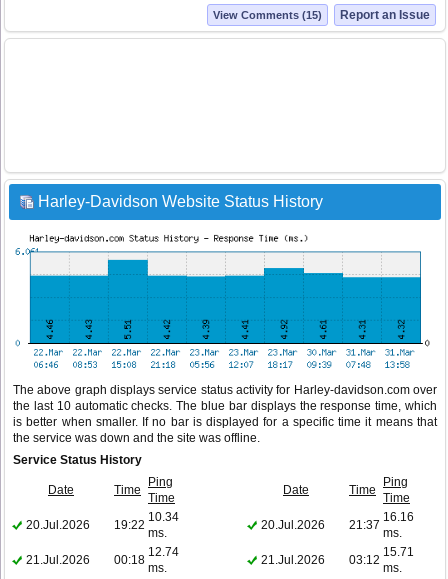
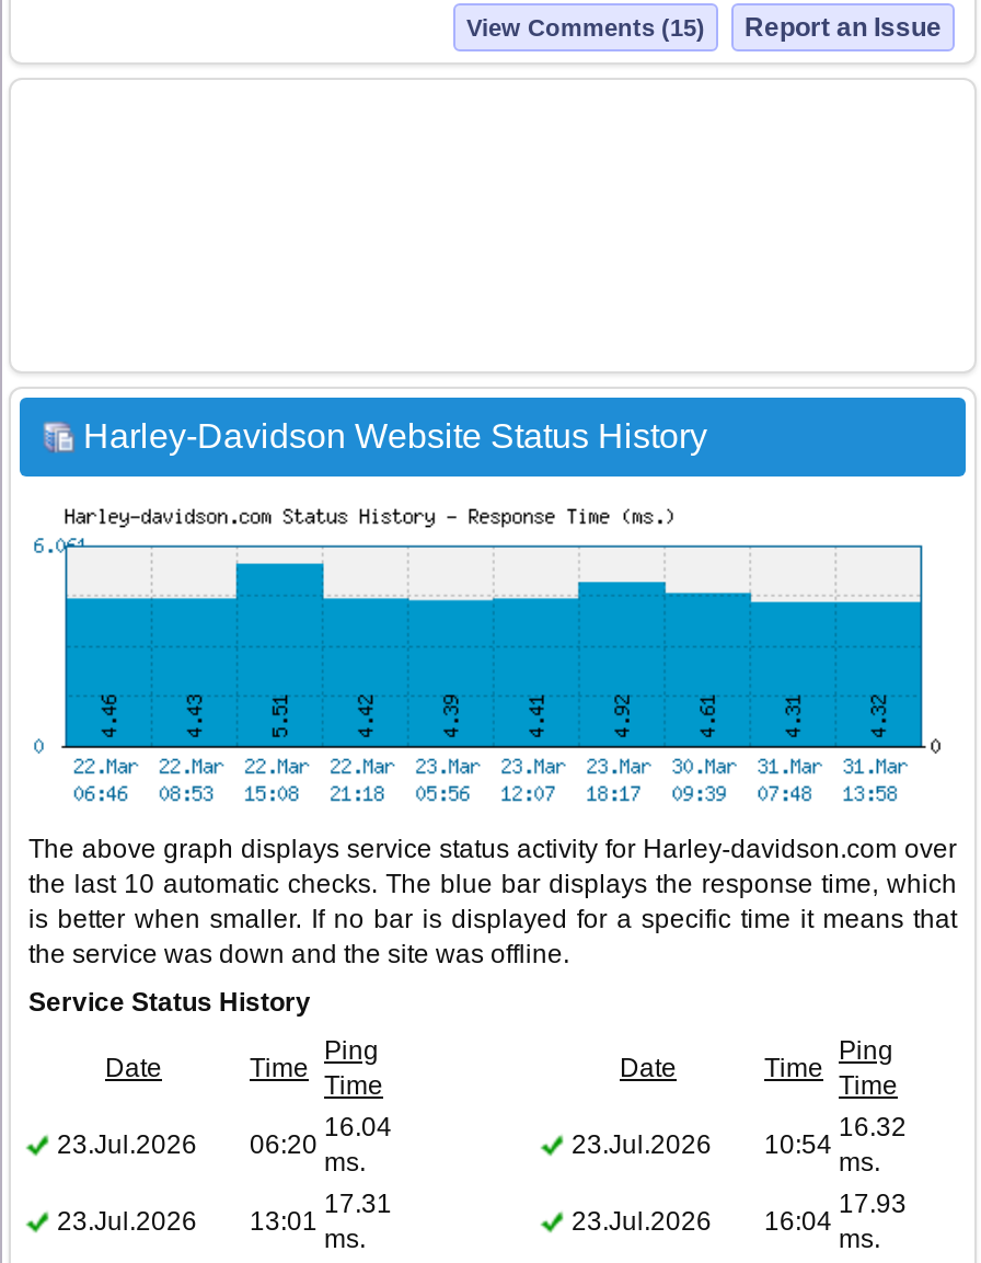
- 10.34
+ 16.04

- 16.16
+ 16.32

- 20.Jul.2026
- 19:22
+ 23.Jul.2026
+ 06:20

- 20.Jul.2026
- 21:37
+ 23.Jul.2026
+ 10:54

- 12.74
+ 17.31

- 15.71
+ 17.93

- 21.Jul.2026
- 00:18
+ 23.Jul.2026
+ 13:01

- 21.Jul.2026
- 03:12
+ 23.Jul.2026
+ 16:04
